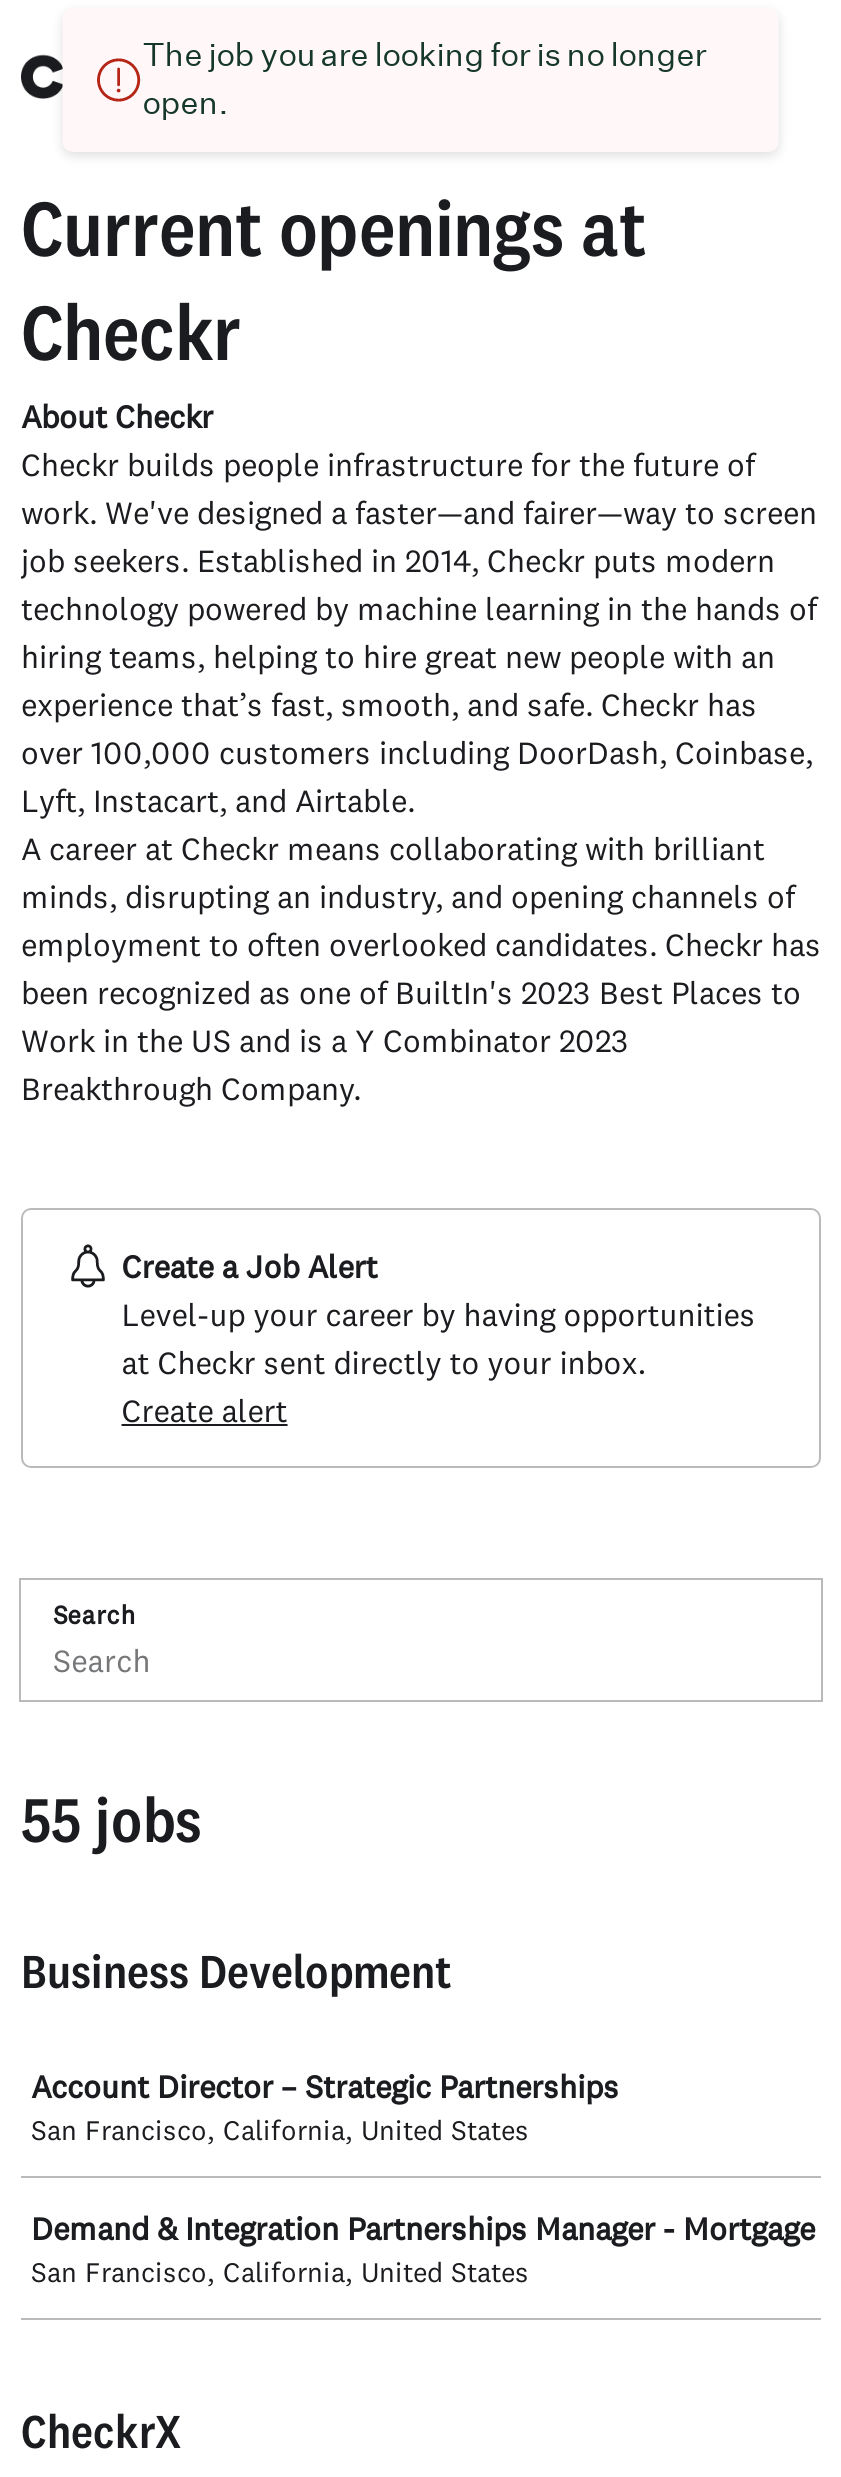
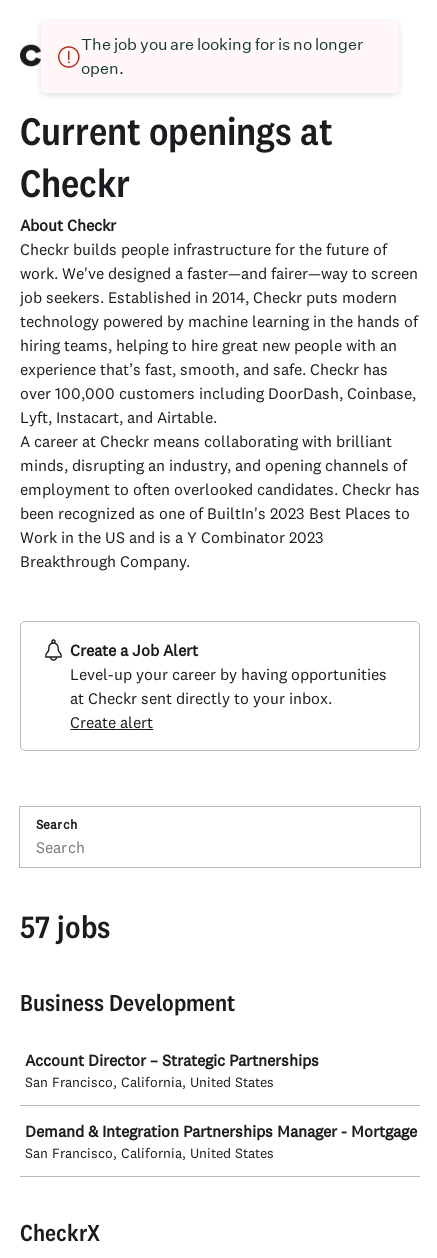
- 55 jobs
+ 57 jobs
